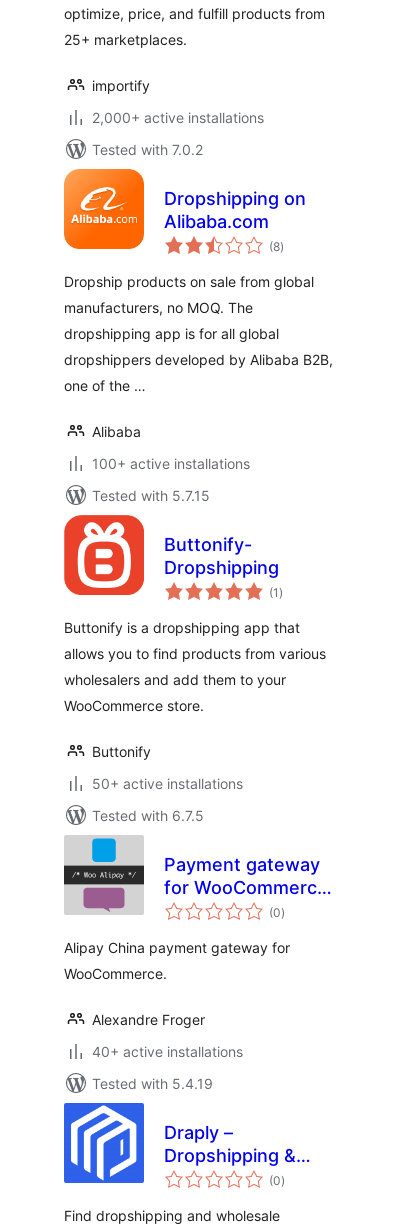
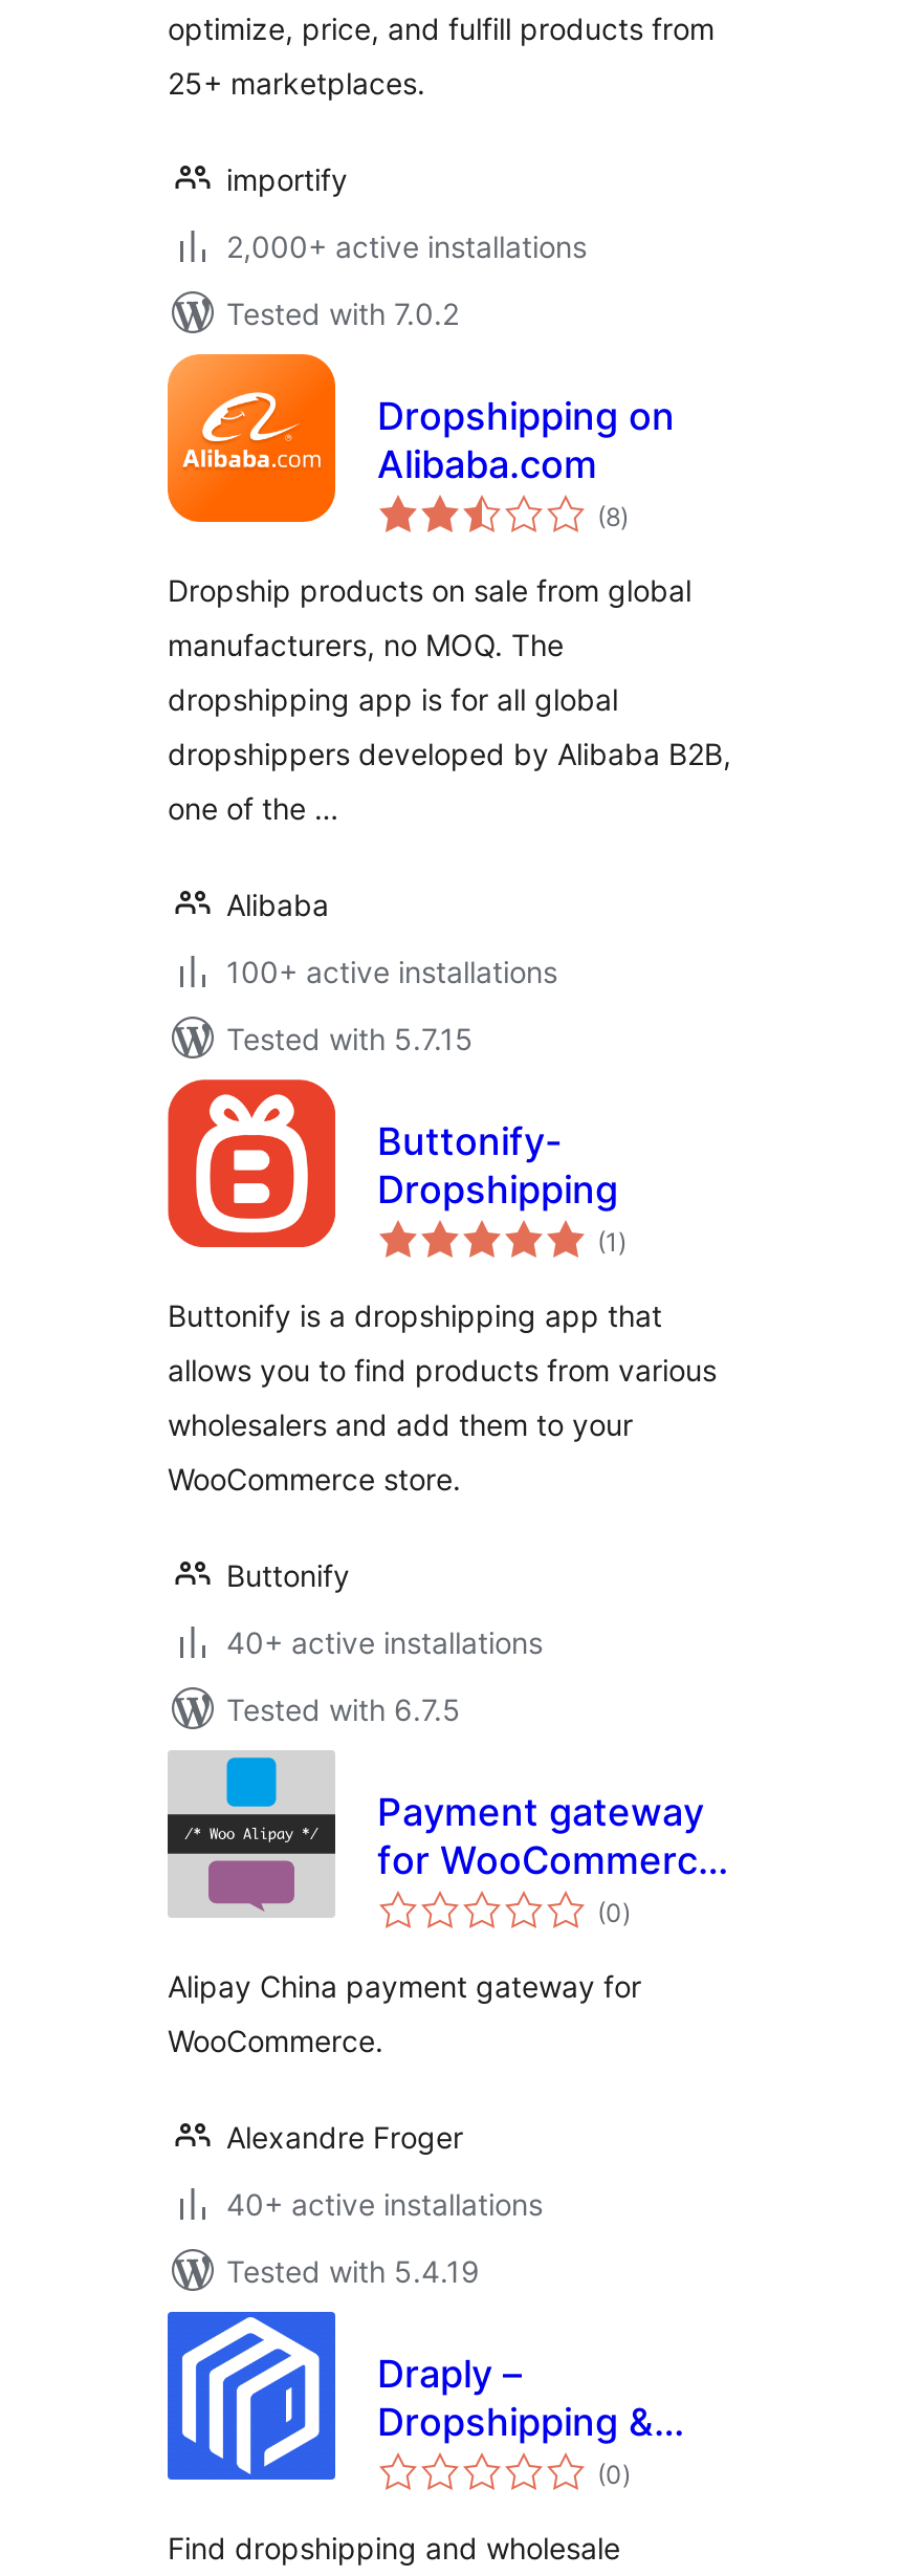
- 50+ active installations
+ 40+ active installations
